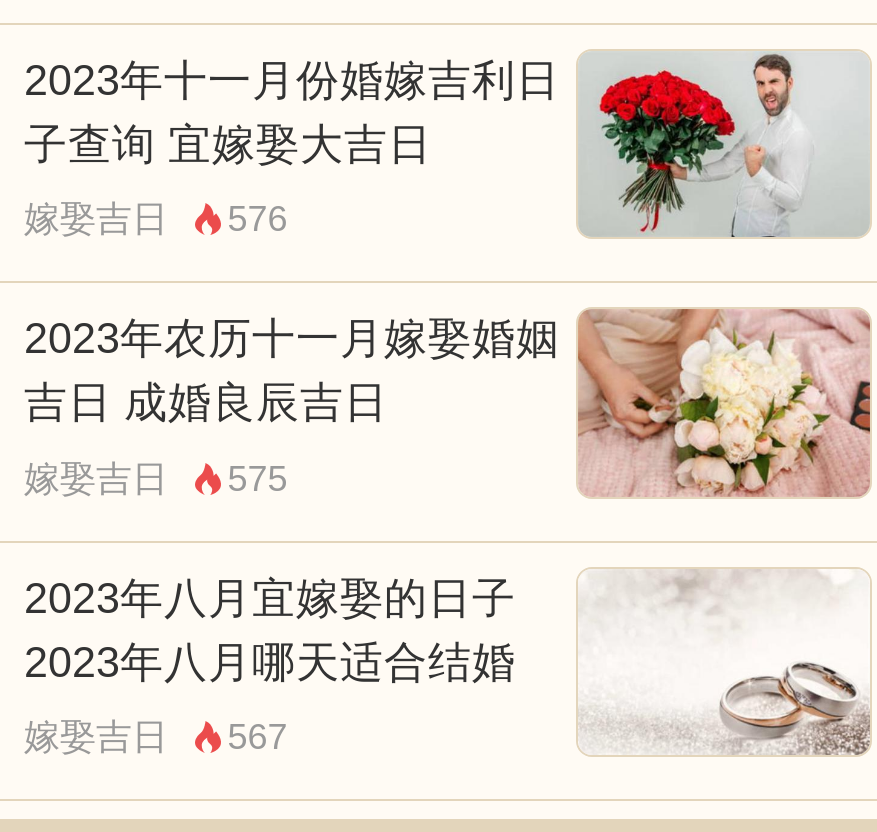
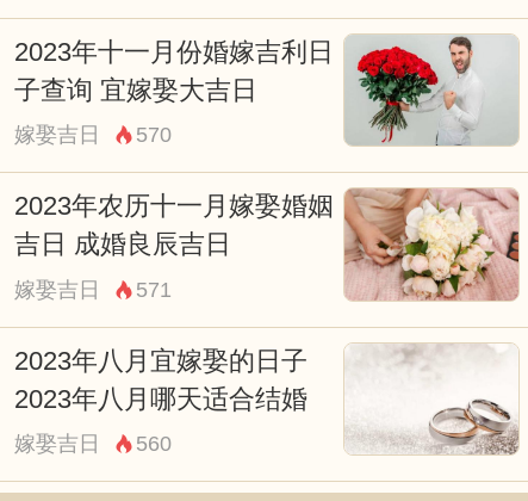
- 嫁娶吉日 576
+ 嫁娶吉日 570

- 嫁娶吉日 575
+ 嫁娶吉日 571

- 嫁娶吉日 567
+ 嫁娶吉日 560
